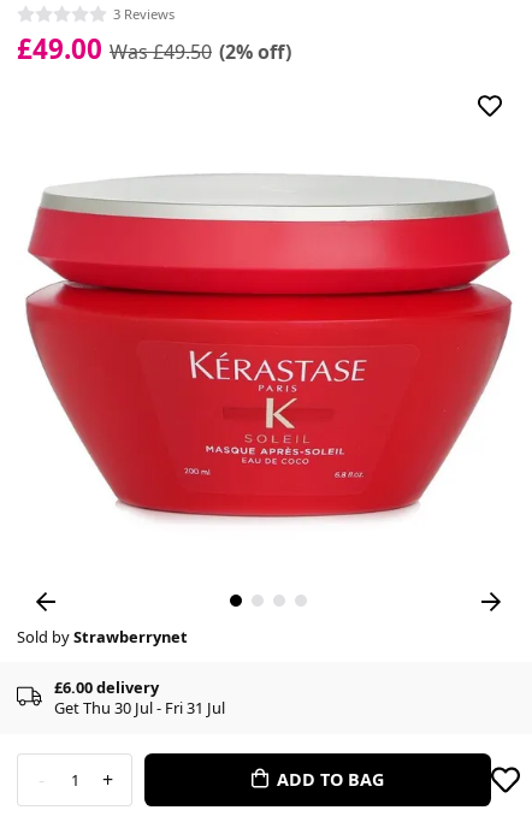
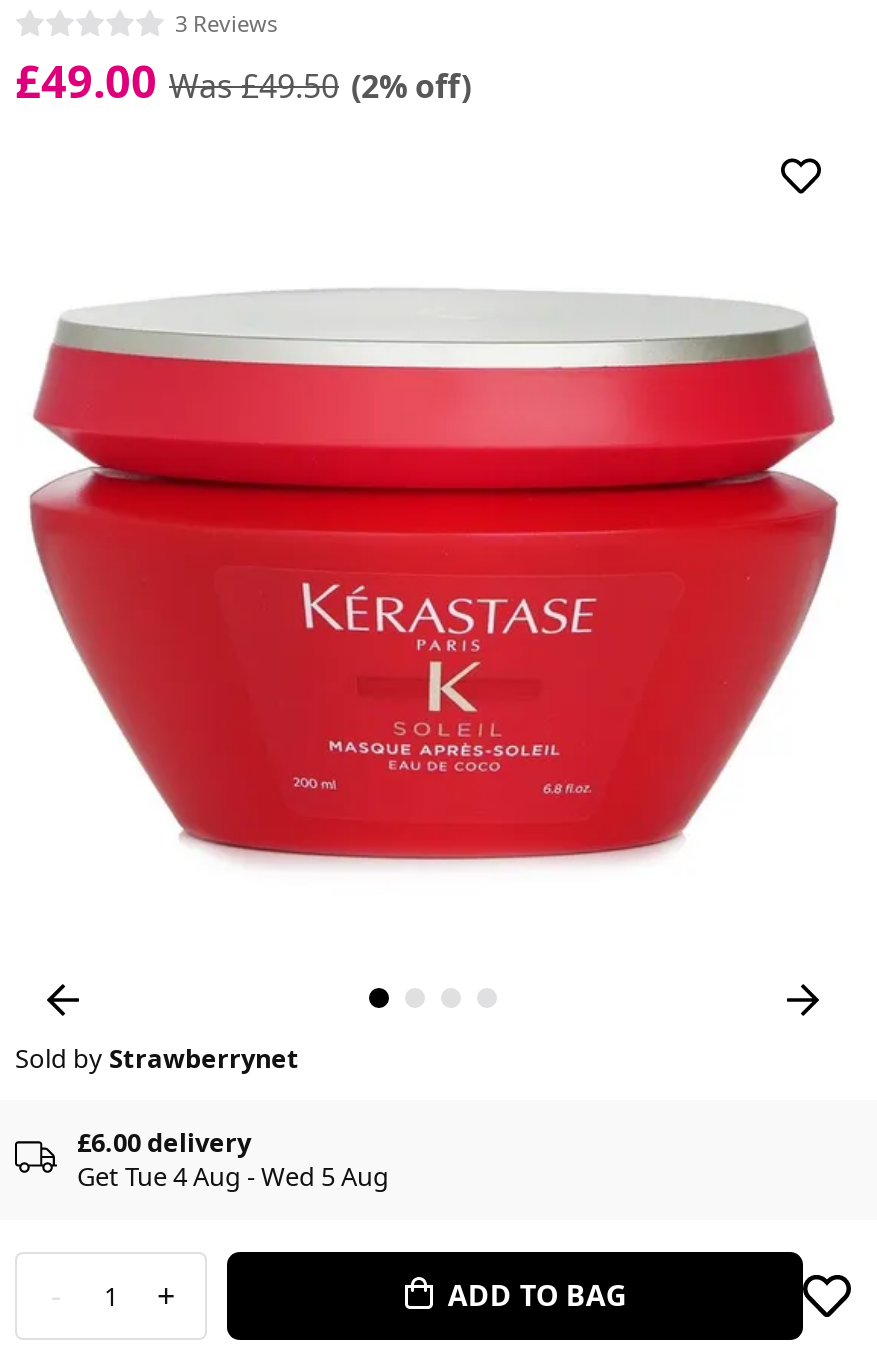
- Get Thu 30 Jul - Fri 31 Jul
+ Get Tue 4 Aug - Wed 5 Aug
